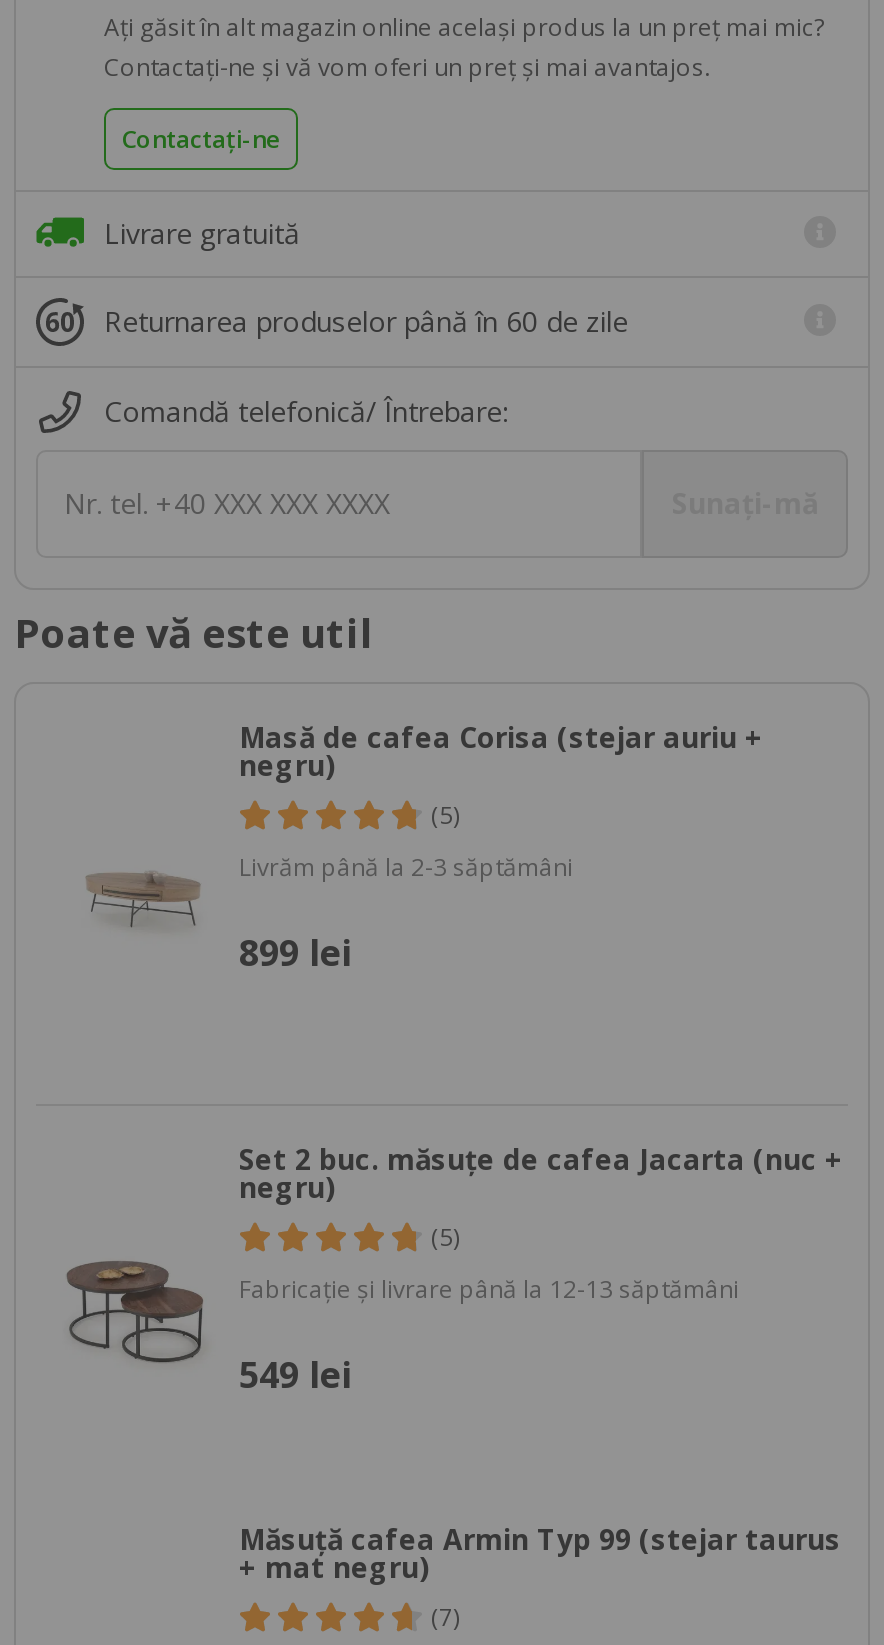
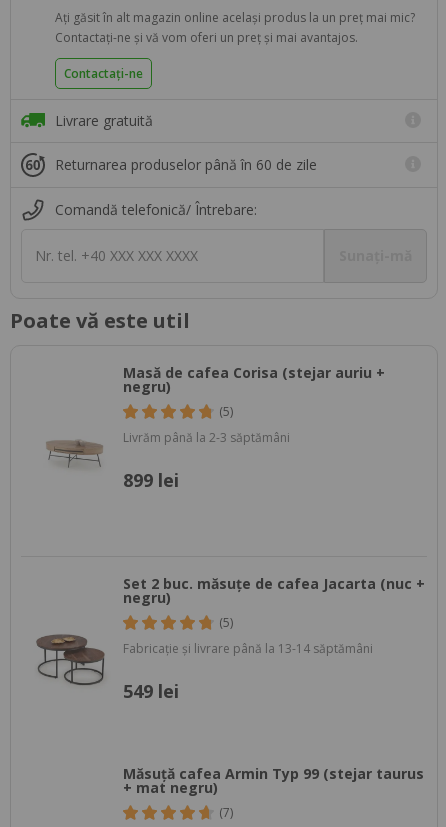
- Fabricație și livrare până la 12-13 săptămâni
+ Fabricație și livrare până la 13-14 săptămâni
